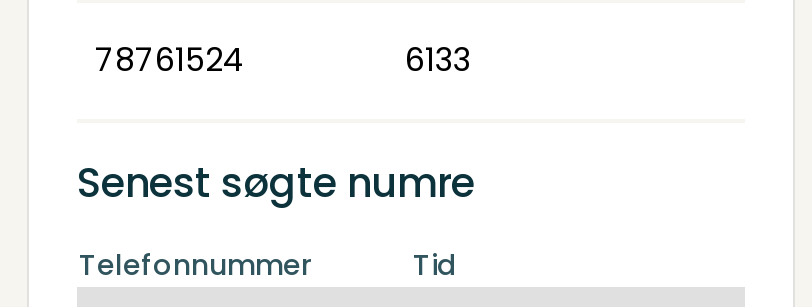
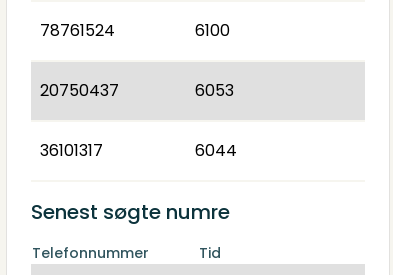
- 6133
+ 6100
+ 20750437
+ 6053
+ 36101317
+ 6044
